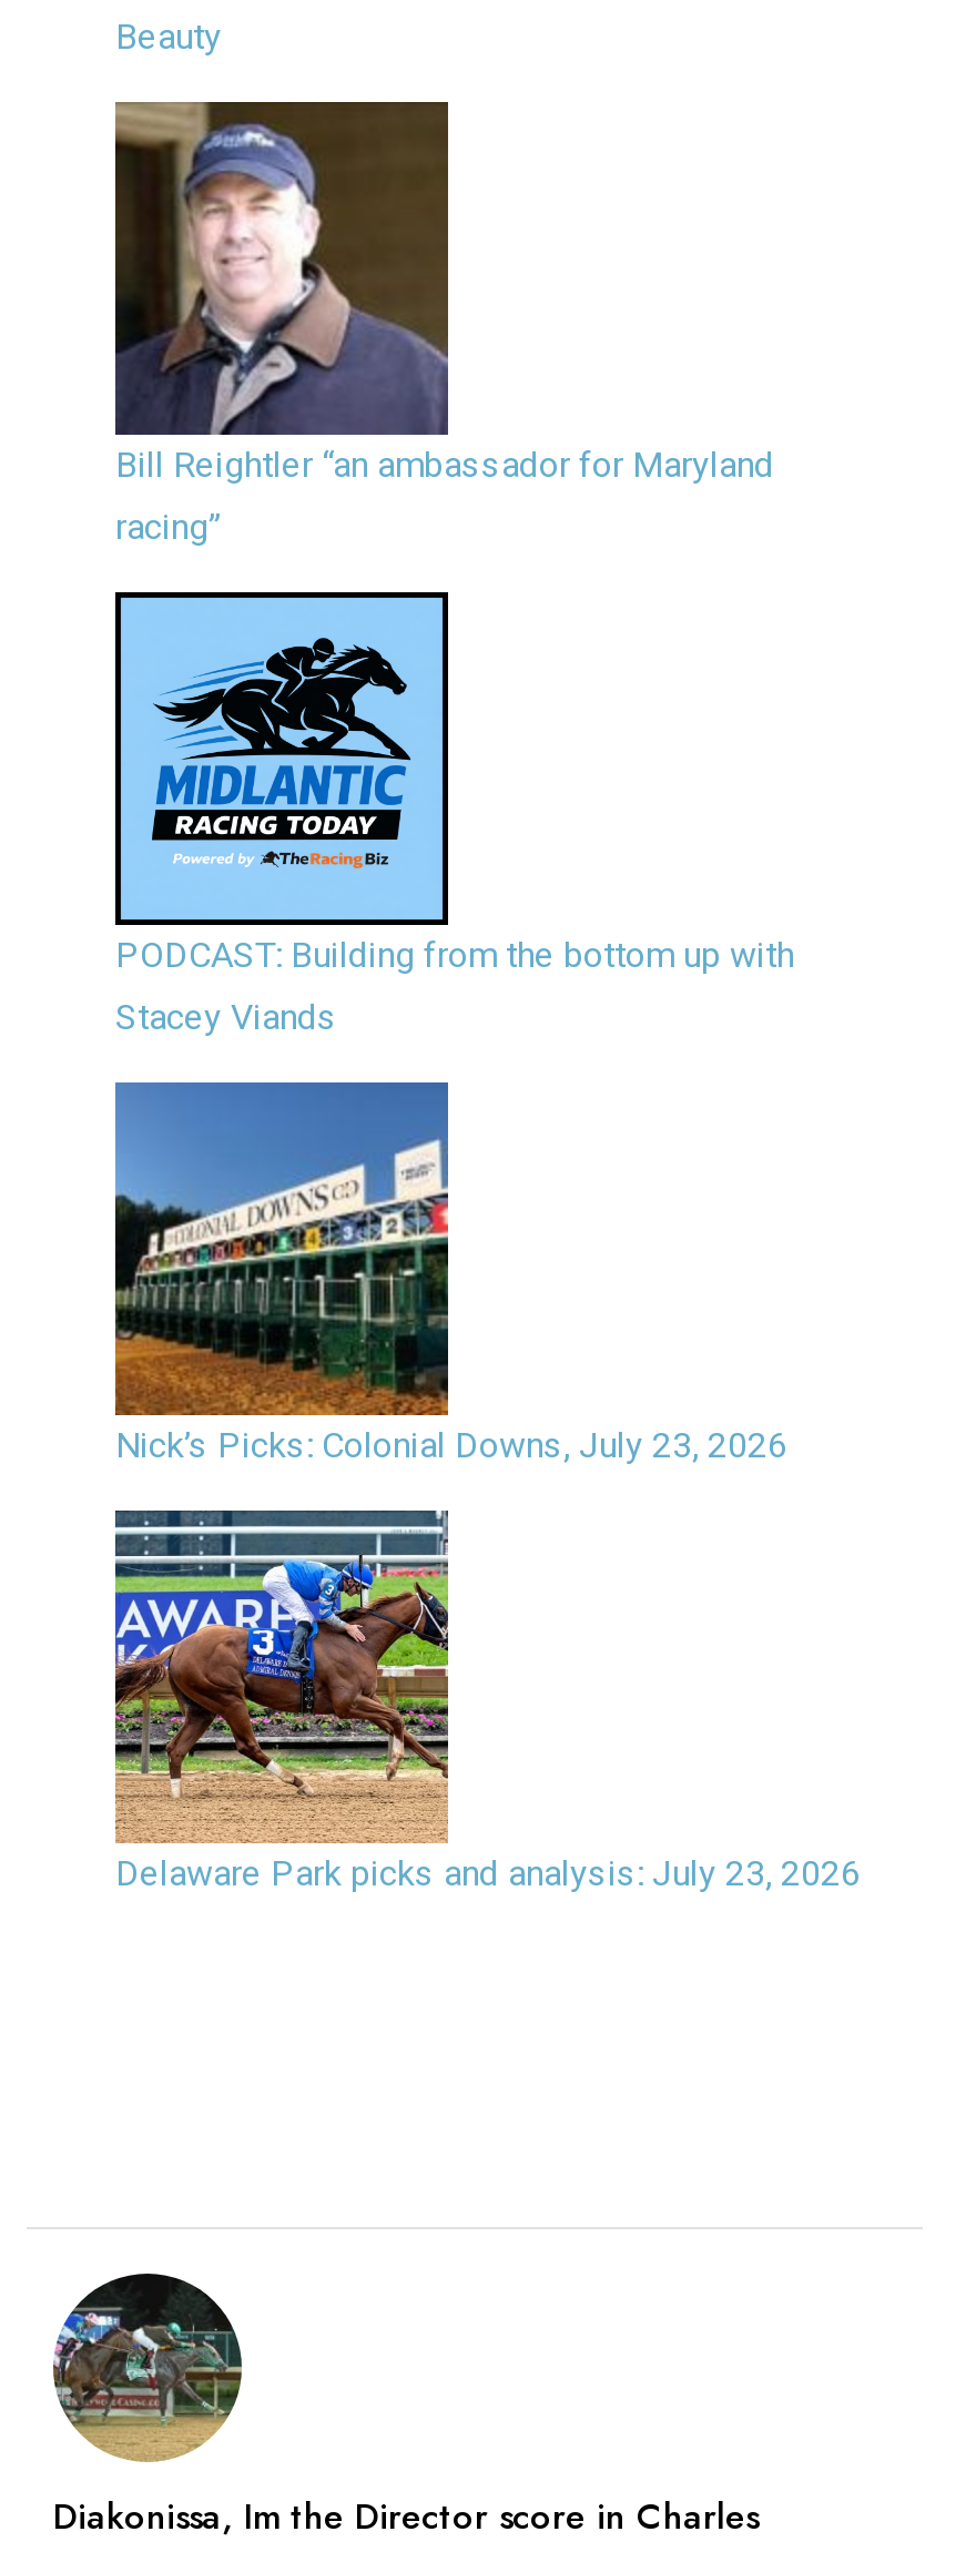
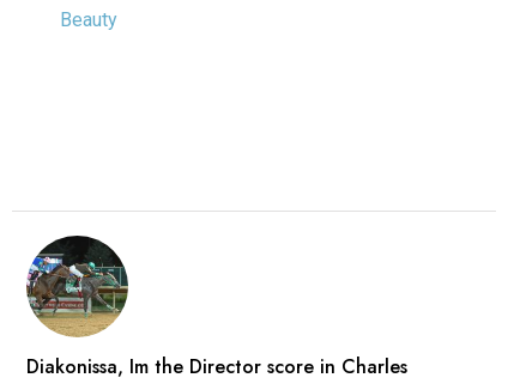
- [image]
- Bill Reightler “an ambassador for Maryland
- racing”

- [image]
- PODCAST: Building from the bottom up with
- Stacey Viands

- [image]
- Nick’s Picks: Colonial Downs, July 23, 2026

- [image]
- Delaware Park picks and analysis: July 23, 2026
